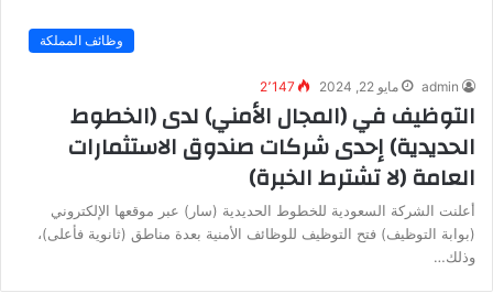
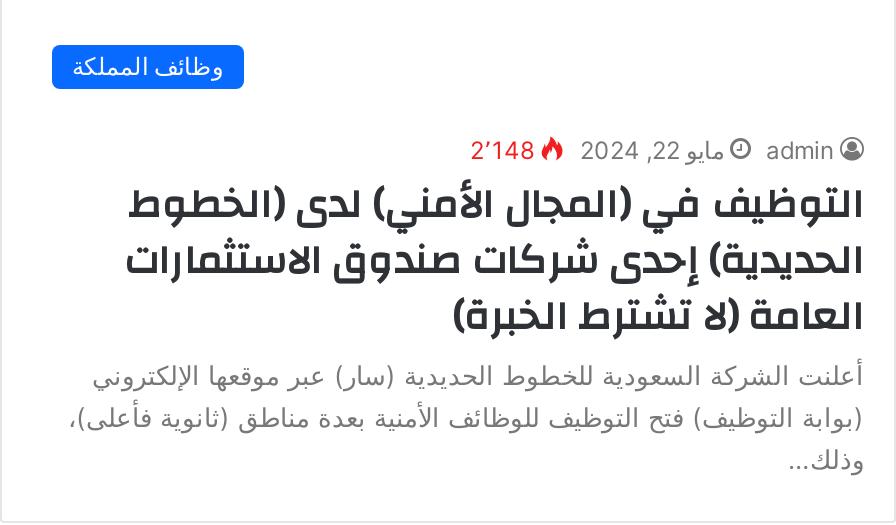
- 2٬147
+ 2٬148
